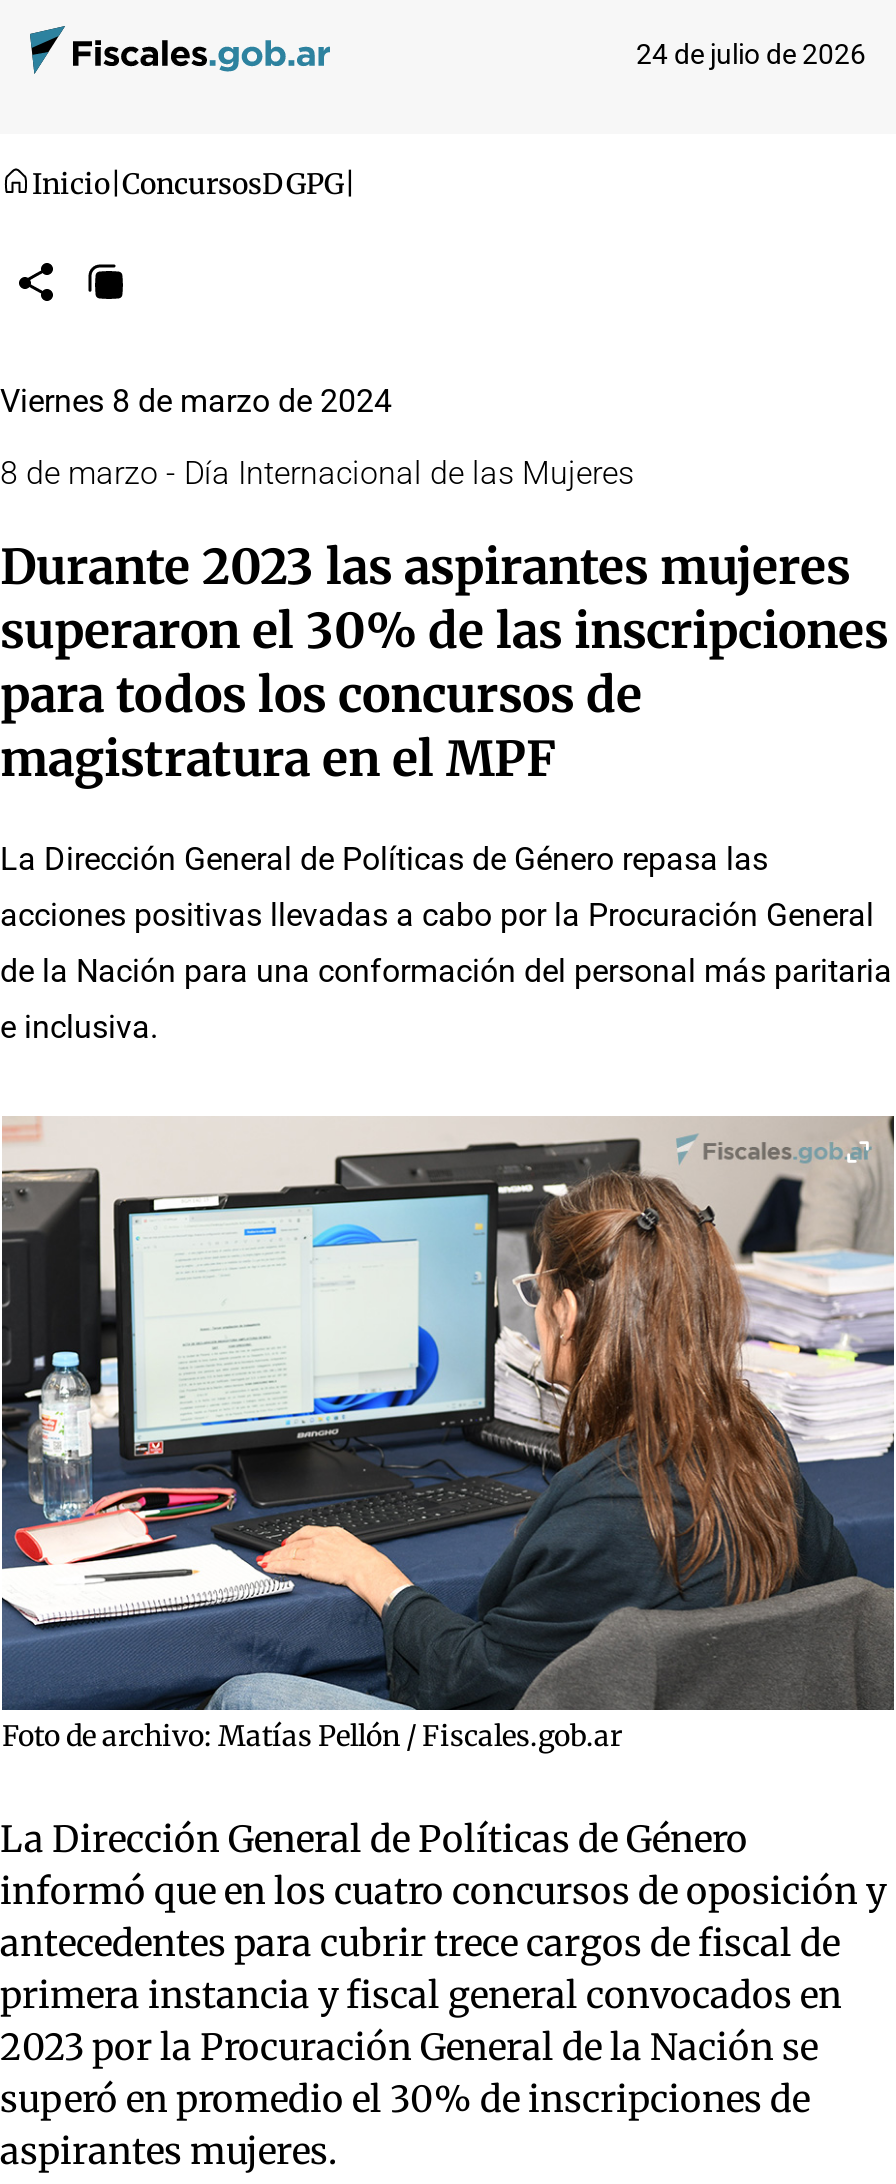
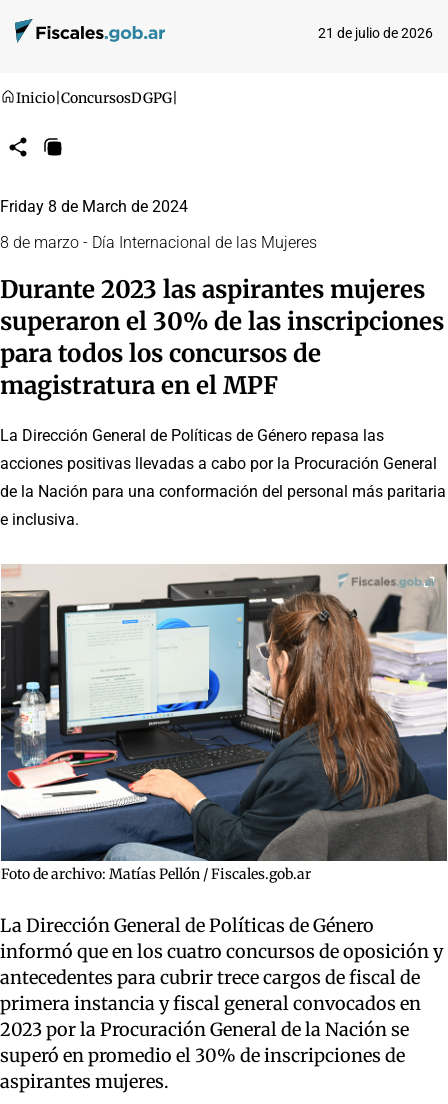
- 24 de julio de 2026
+ 21 de julio de 2026

- Viernes 8 de marzo de 2024
+ Friday 8 de March de 2024
